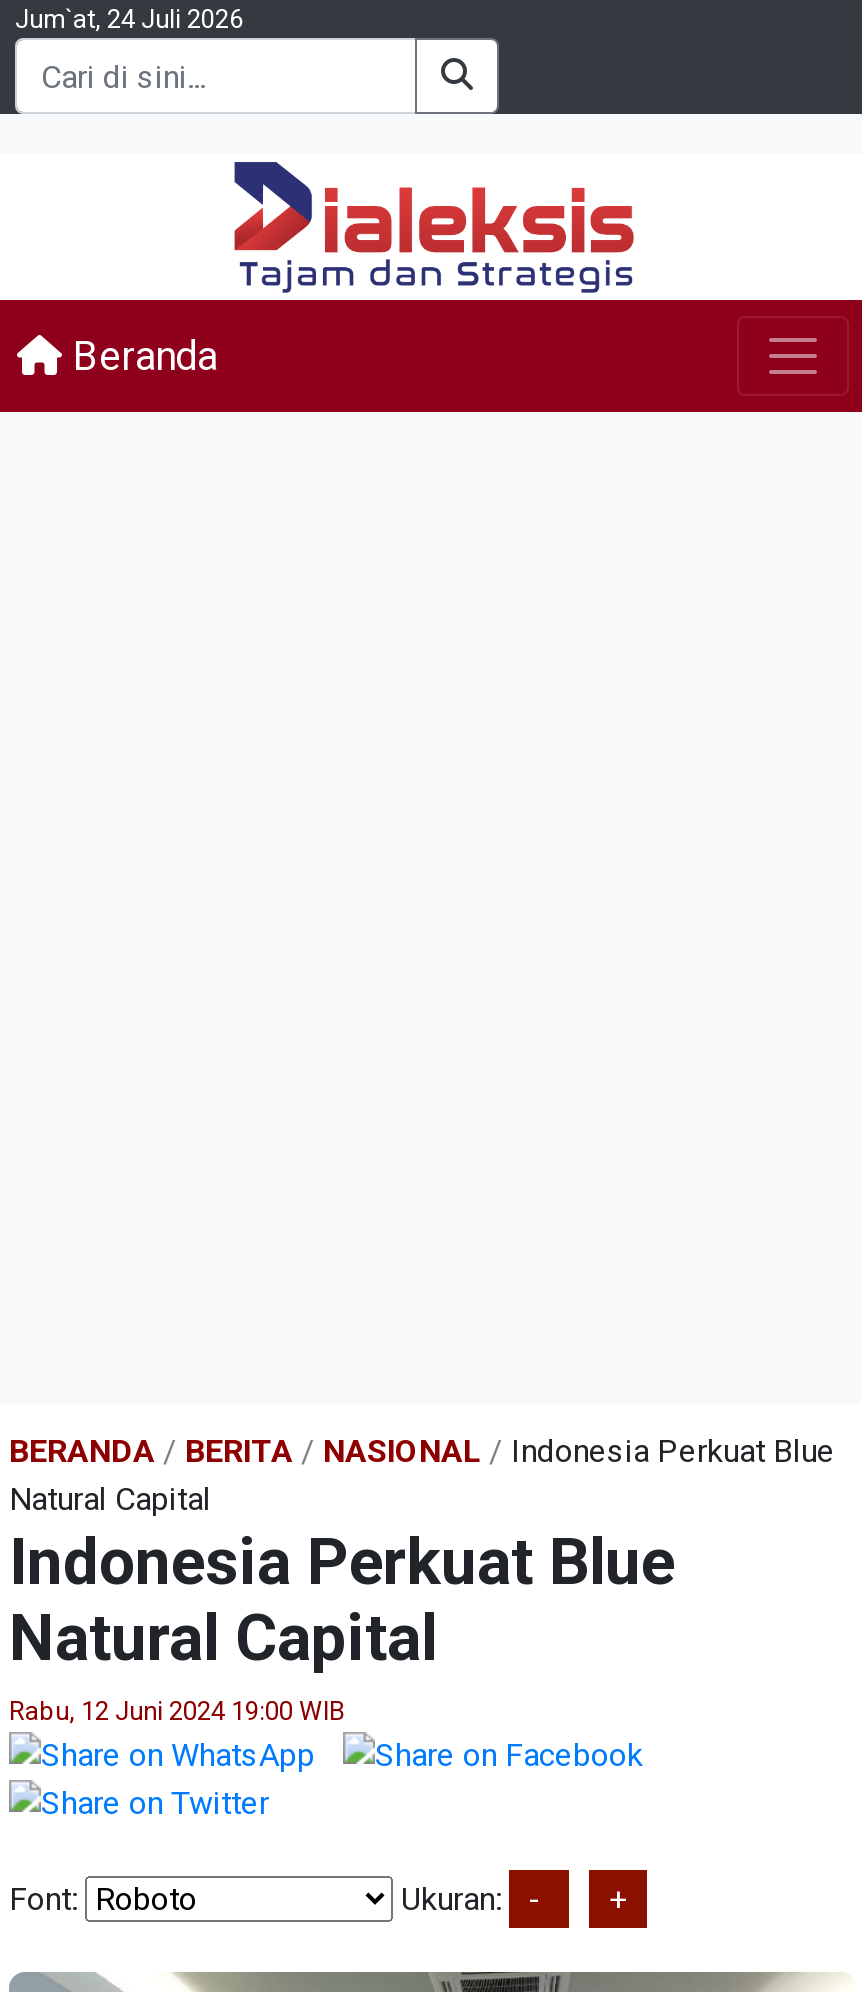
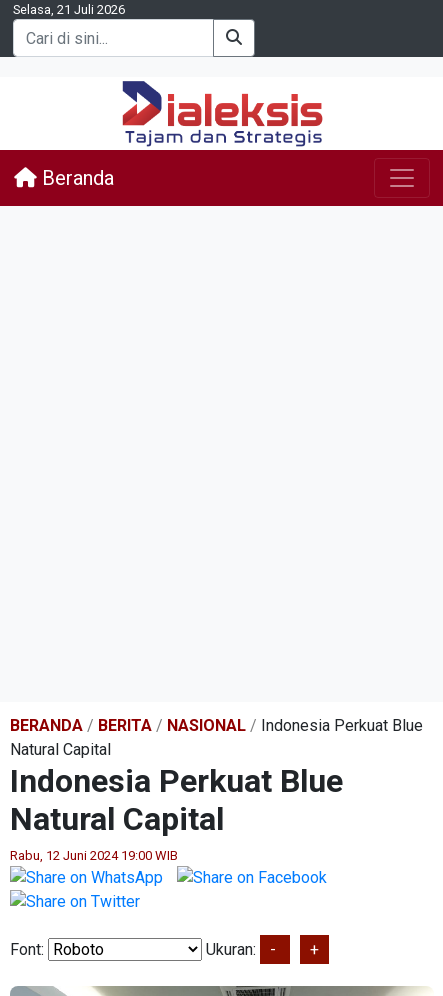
- Jum`at, 24 Juli 2026
+ Selasa, 21 Juli 2026
